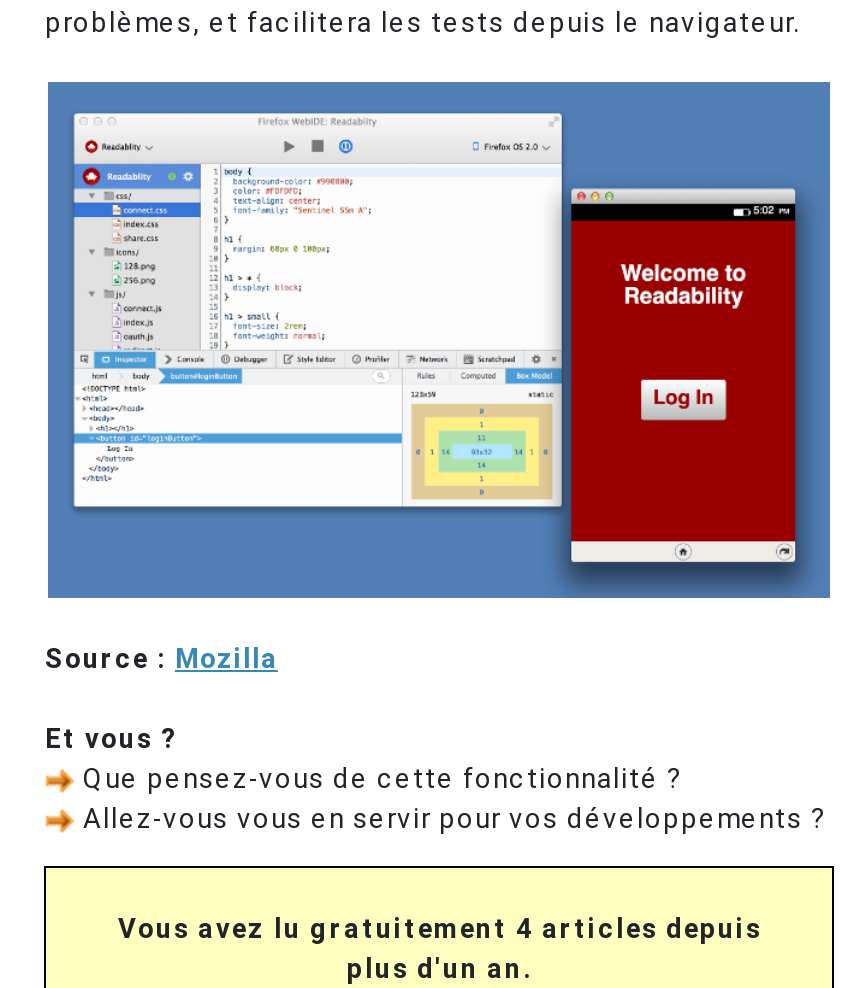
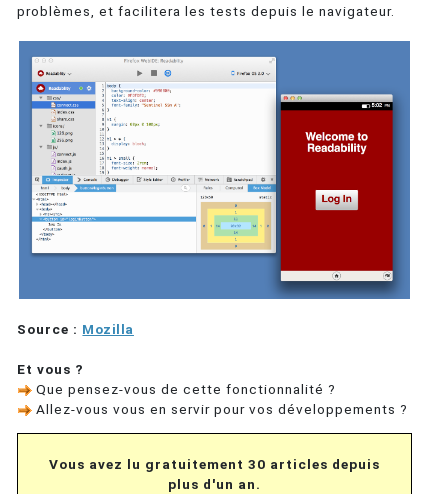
- Vous avez lu gratuitement 4 articles depuis
+ Vous avez lu gratuitement 30 articles depuis
